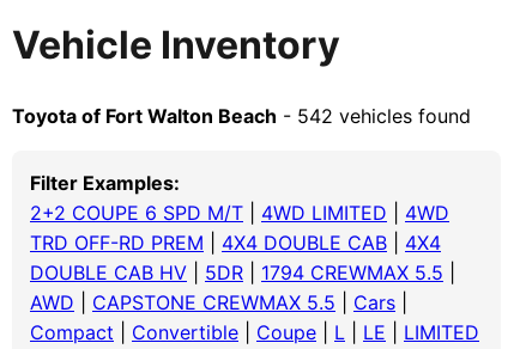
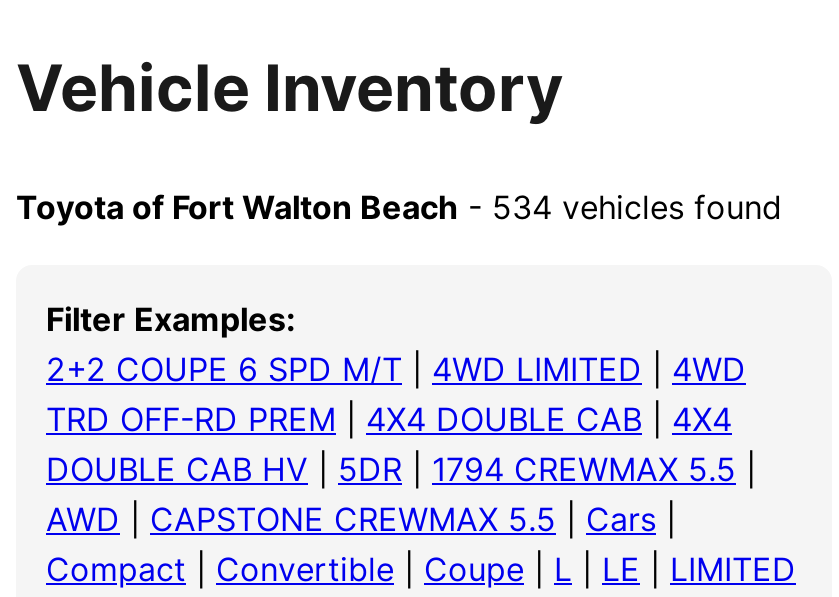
- Toyota of Fort Walton Beach - 542 vehicles found
+ Toyota of Fort Walton Beach - 534 vehicles found
